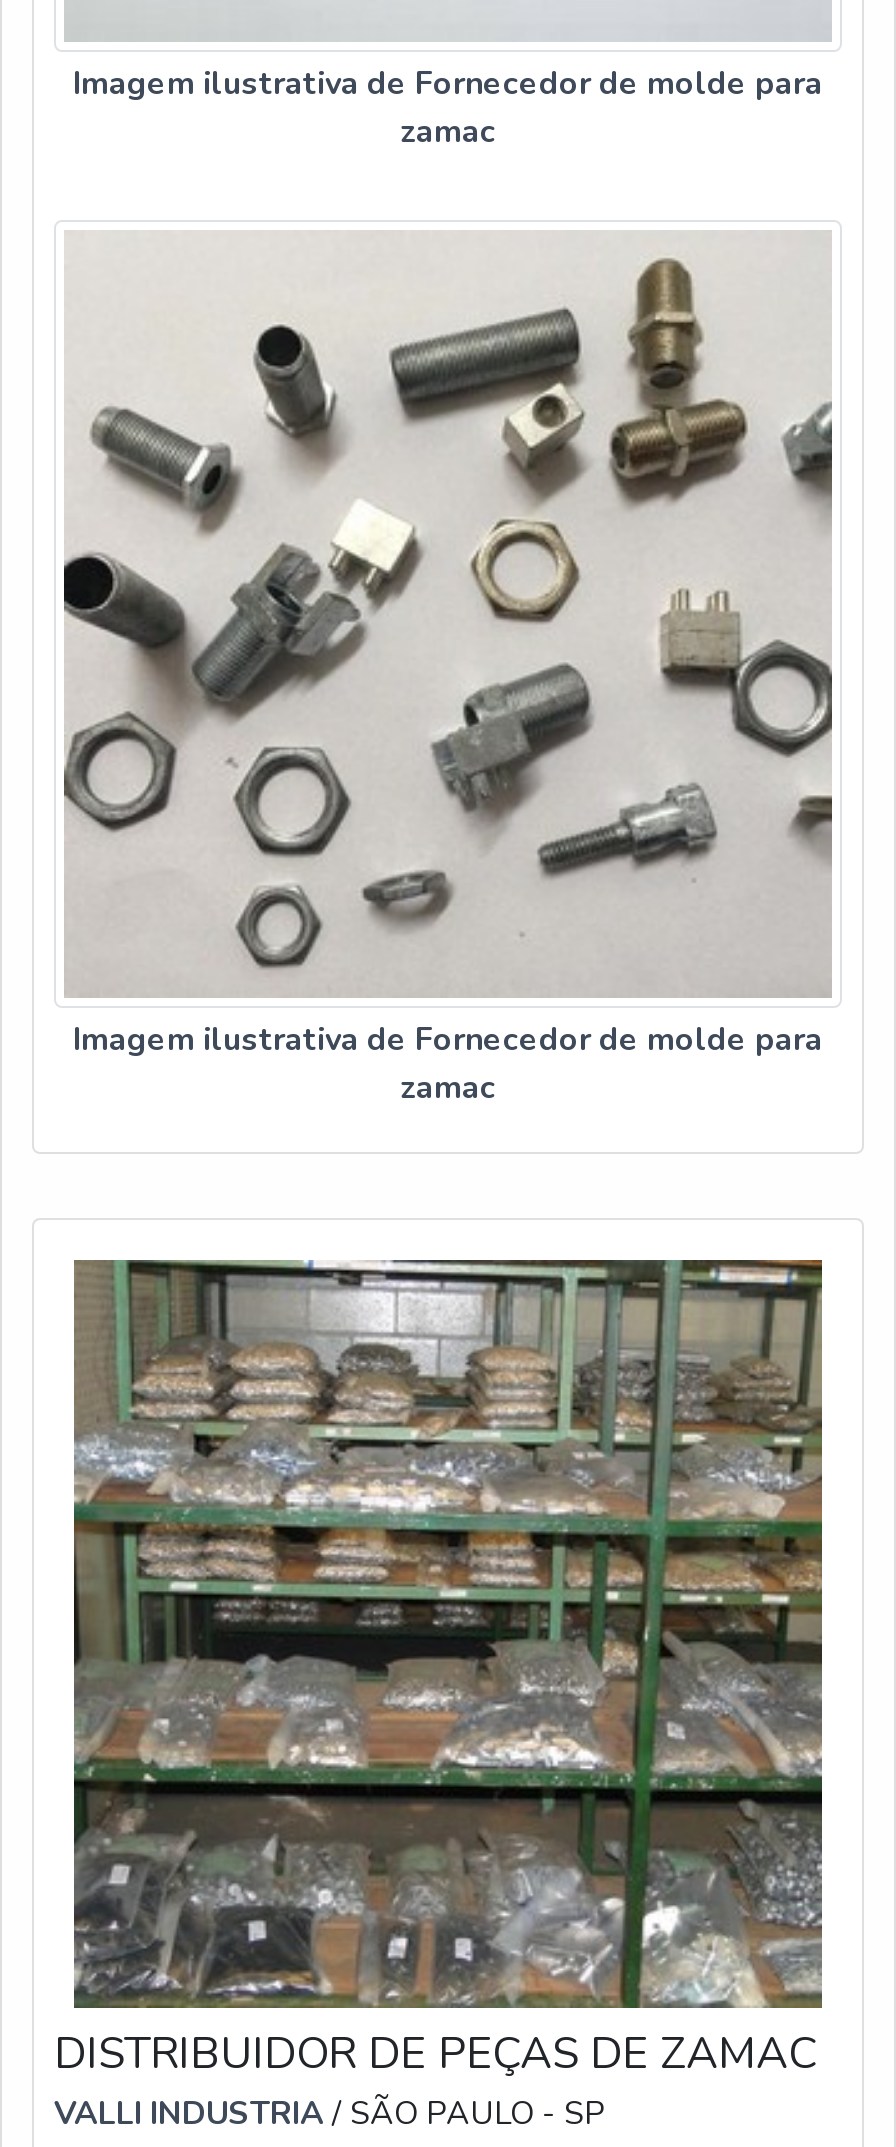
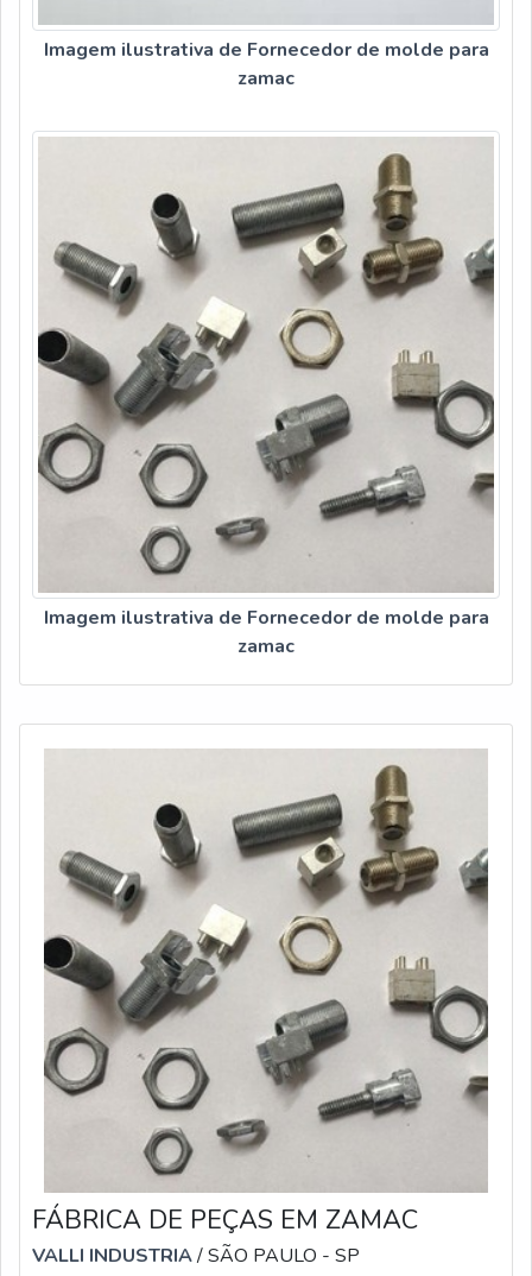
- [image]
- DISTRIBUIDOR DE PEÇAS DE ZAMAC
+ [image]
+ FÁBRICA DE PEÇAS EM ZAMAC
